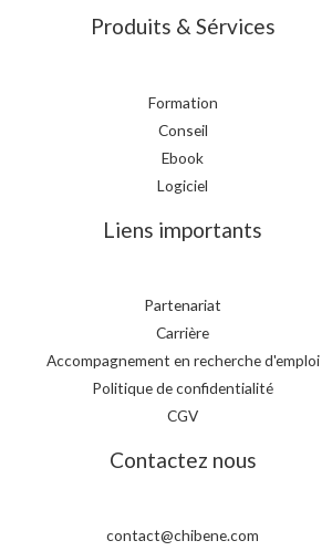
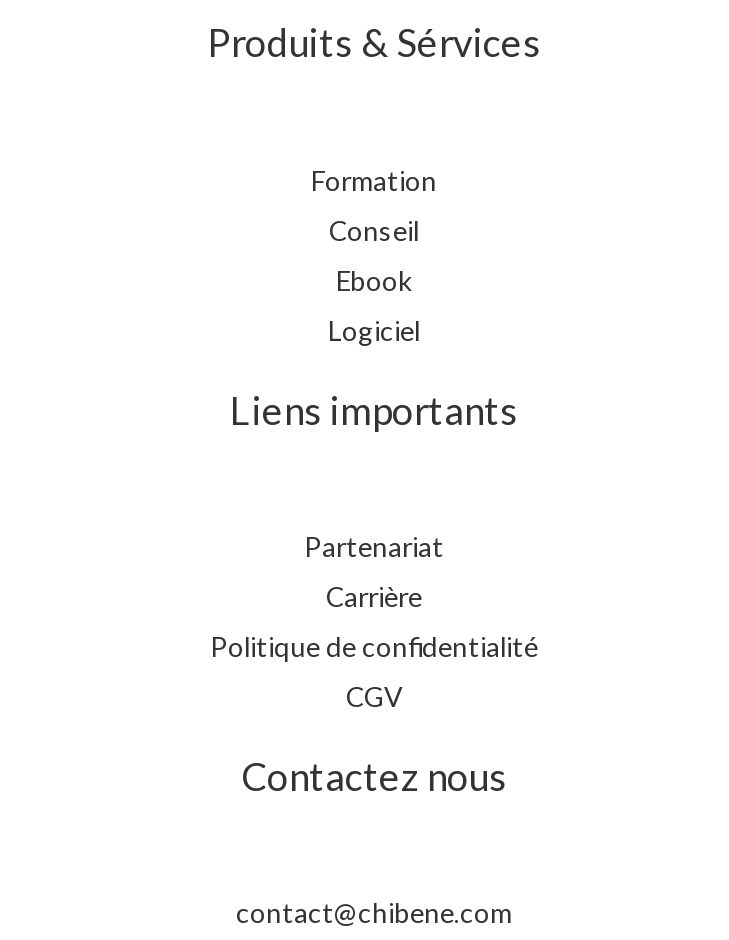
- Accompagnement en recherche d'emploi
